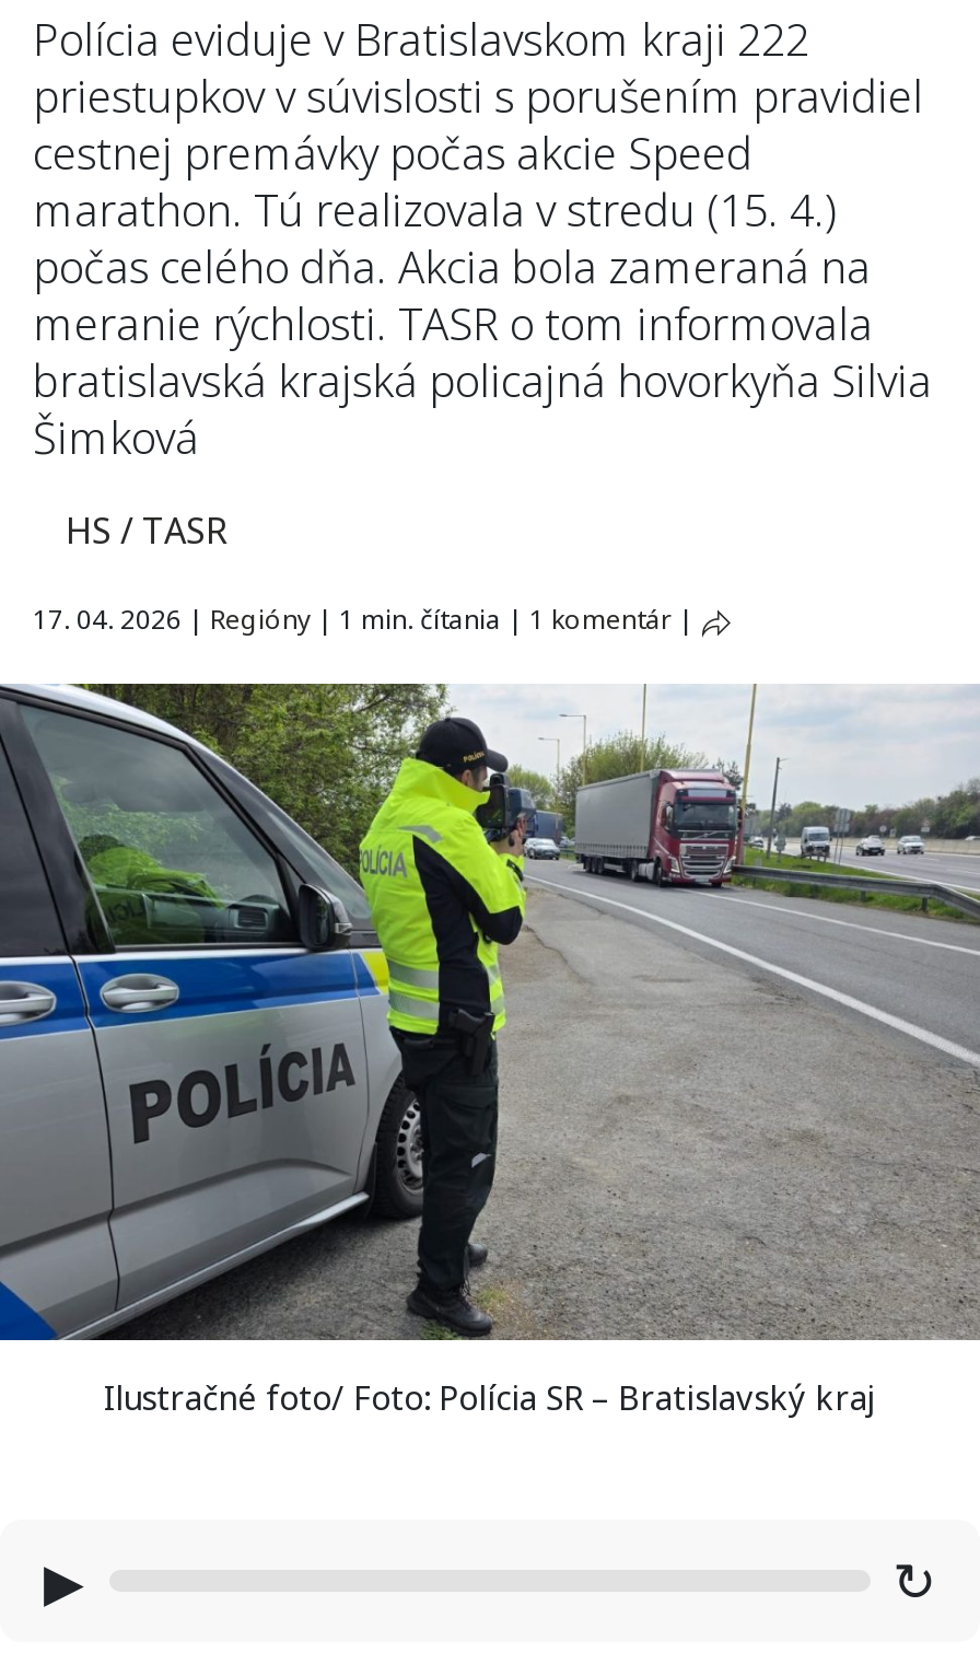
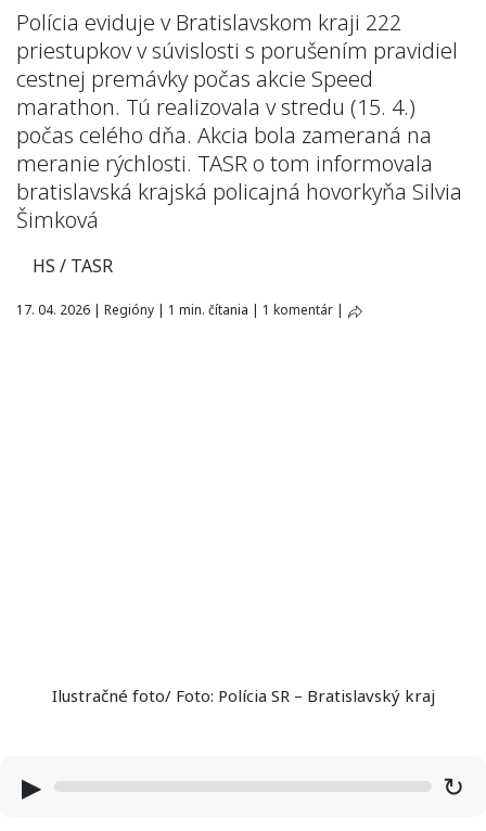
- [image]
